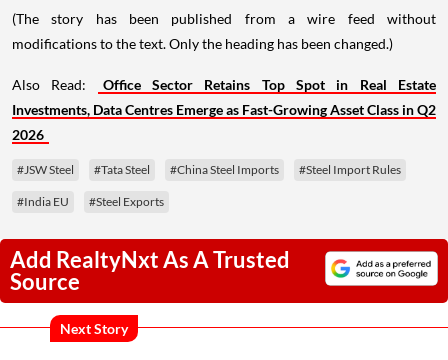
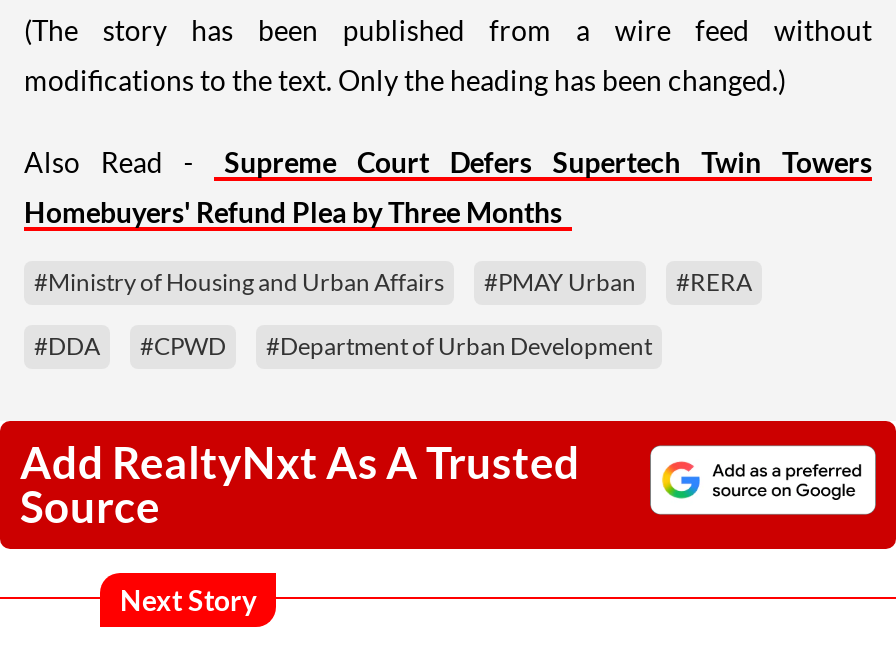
- Also Read: Office Sector Retains Top Spot in Real Estate
- Investments, Data Centres Emerge as Fast-Growing Asset Class in Q2
- 2026
- #JSW Steel
- #Tata Steel
- #China Steel Imports
- #Steel Import Rules
- #India EU
- #Steel Exports
+ Also Read - Supreme Court Defers Supertech Twin Towers
+ Homebuyers' Refund Plea by Three Months
+ #Ministry of Housing and Urban Affairs
+ #PMAY Urban
+ #RERA
+ #DDA
+ #CPWD
+ #Department of Urban Development
